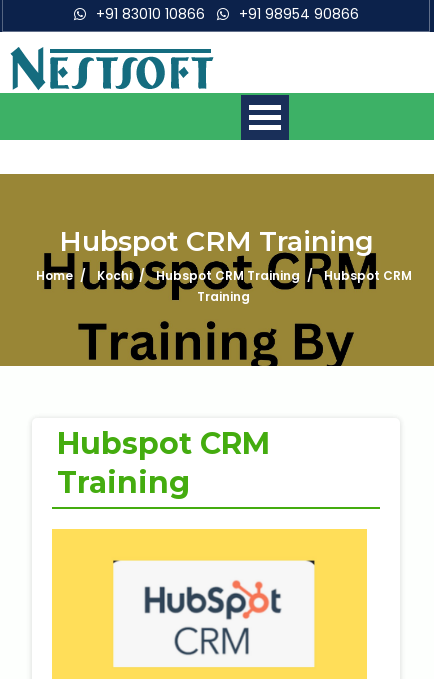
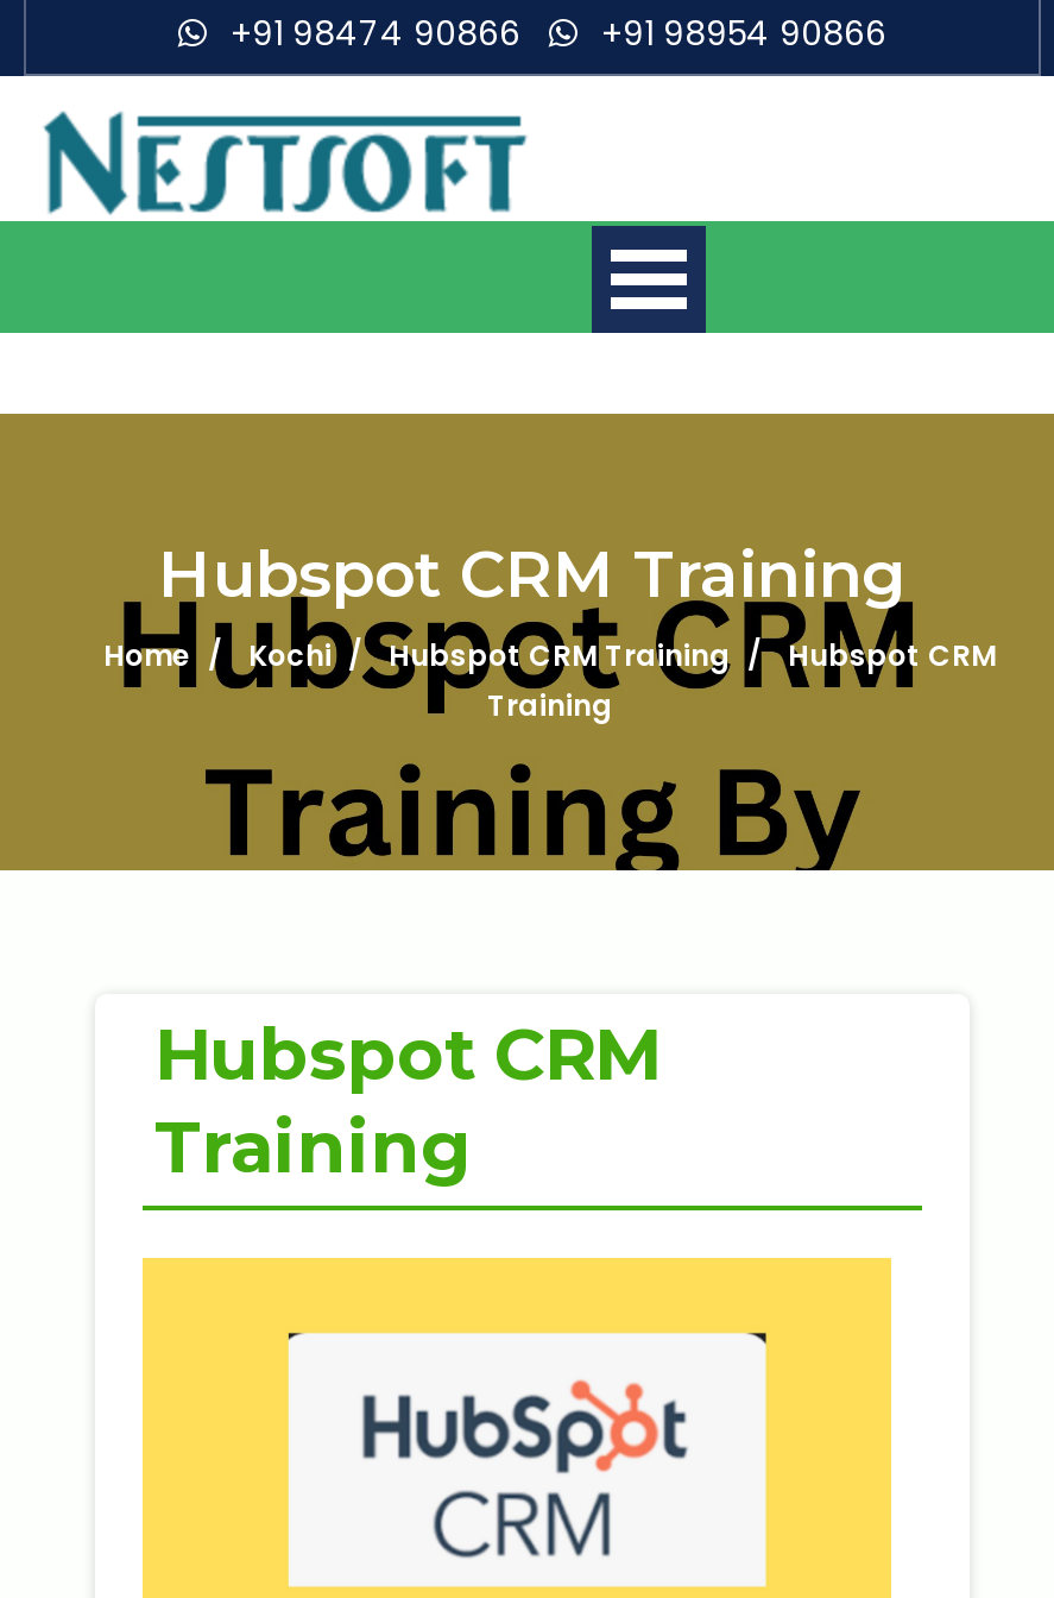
- +91 83010 10866 +91 98954 90866
+ +91 98474 90866 +91 98954 90866
